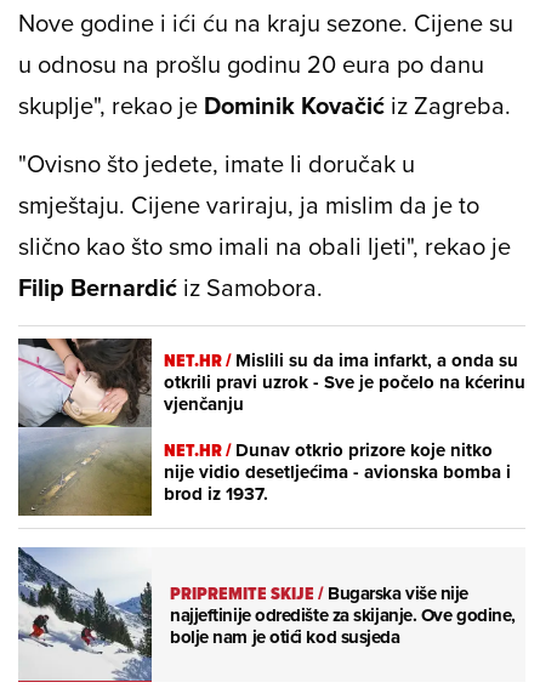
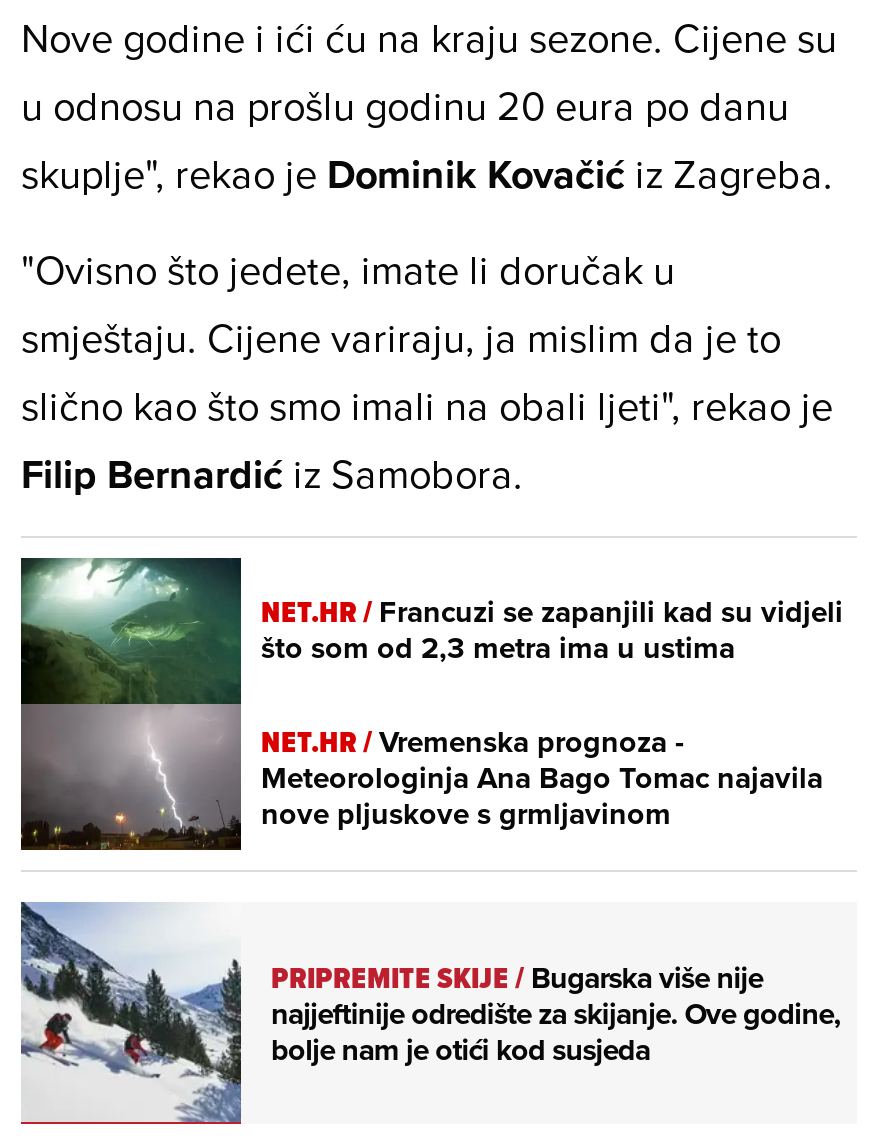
- [image]
- NET.HR / Mislili su da ima infarkt, a onda su
- otkrili pravi uzrok - Sve je počelo na kćerinu
- vjenčanju
+ [image]
+ NET.HR / Francuzi se zapanjili kad su vidjeli
+ što som od 2,3 metra ima u ustima

- NET.HR /Dunav otkrio prizore koje nitko
- nije vidio desetljećima - avionska bomba i
- brod iz 1937.
+ NET.HR /Vremenska prognoza -
+ Meteorologinja Ana Bago Tomac najavila
+ nove pljuskove s grmljavinom
